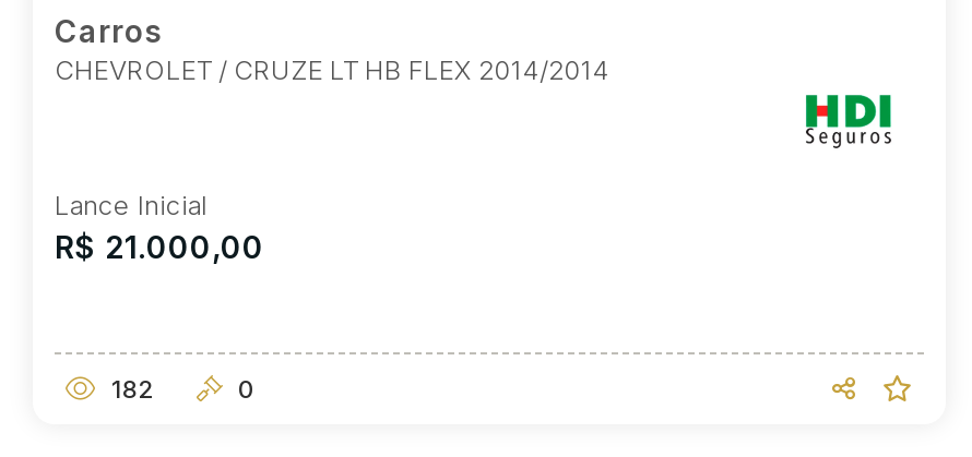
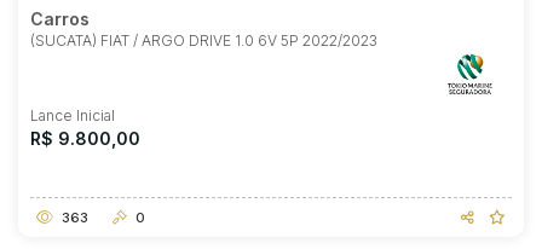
- CHEVROLET / CRUZE LT HB FLEX 2014/2014
+ (SUCATA) FIAT / ARGO DRIVE 1.0 6V 5P 2022/2023

- [image]
+ [image]

- R$ 21.000,00
+ R$ 9.800,00

- 182
+ 363
